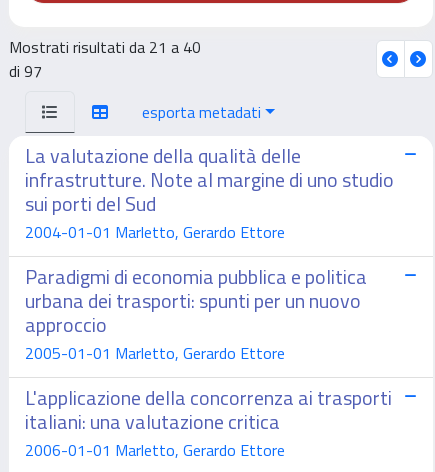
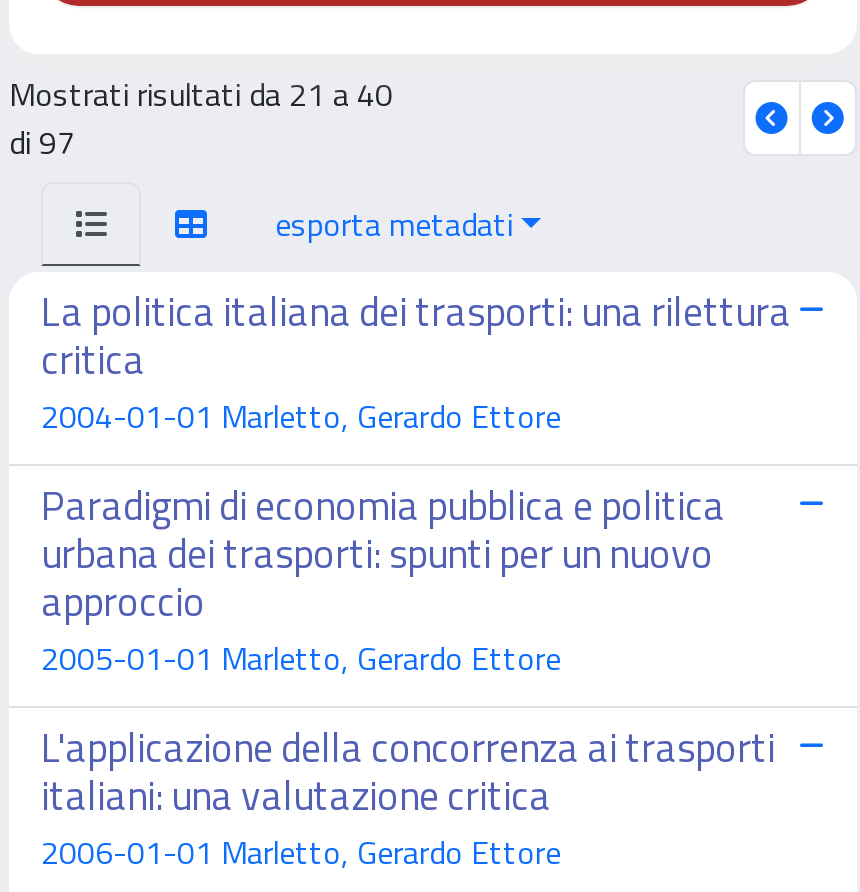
- La valutazione della qualità delle
- infrastrutture. Note al margine di uno studio
- sui porti del Sud
+ La politica italiana dei trasporti: una rilettura
+ critica
